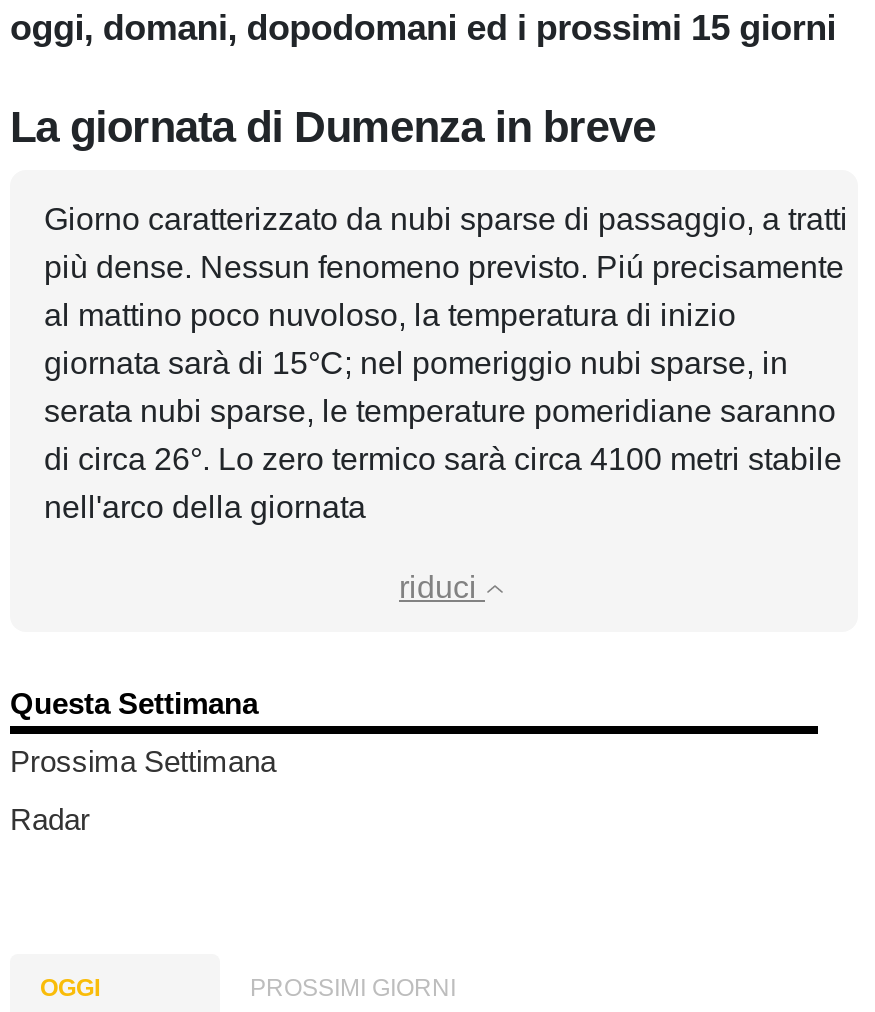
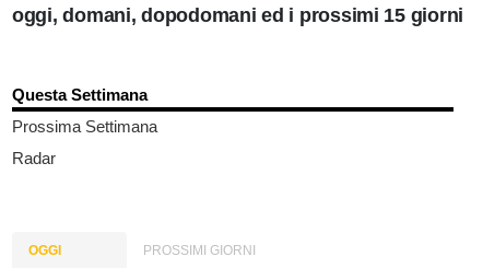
- La giornata di Dumenza in breve
- Giorno caratterizzato da nubi sparse di passaggio, a tratti
- più dense. Nessun fenomeno previsto. Piú precisamente
- al mattino poco nuvoloso, la temperatura di inizio
- giornata sarà di 15°C; nel pomeriggio nubi sparse, in
- serata nubi sparse, le temperature pomeridiane saranno
- di circa 26°. Lo zero termico sarà circa 4100 metri stabile
- nell'arco della giornata
- riduci
